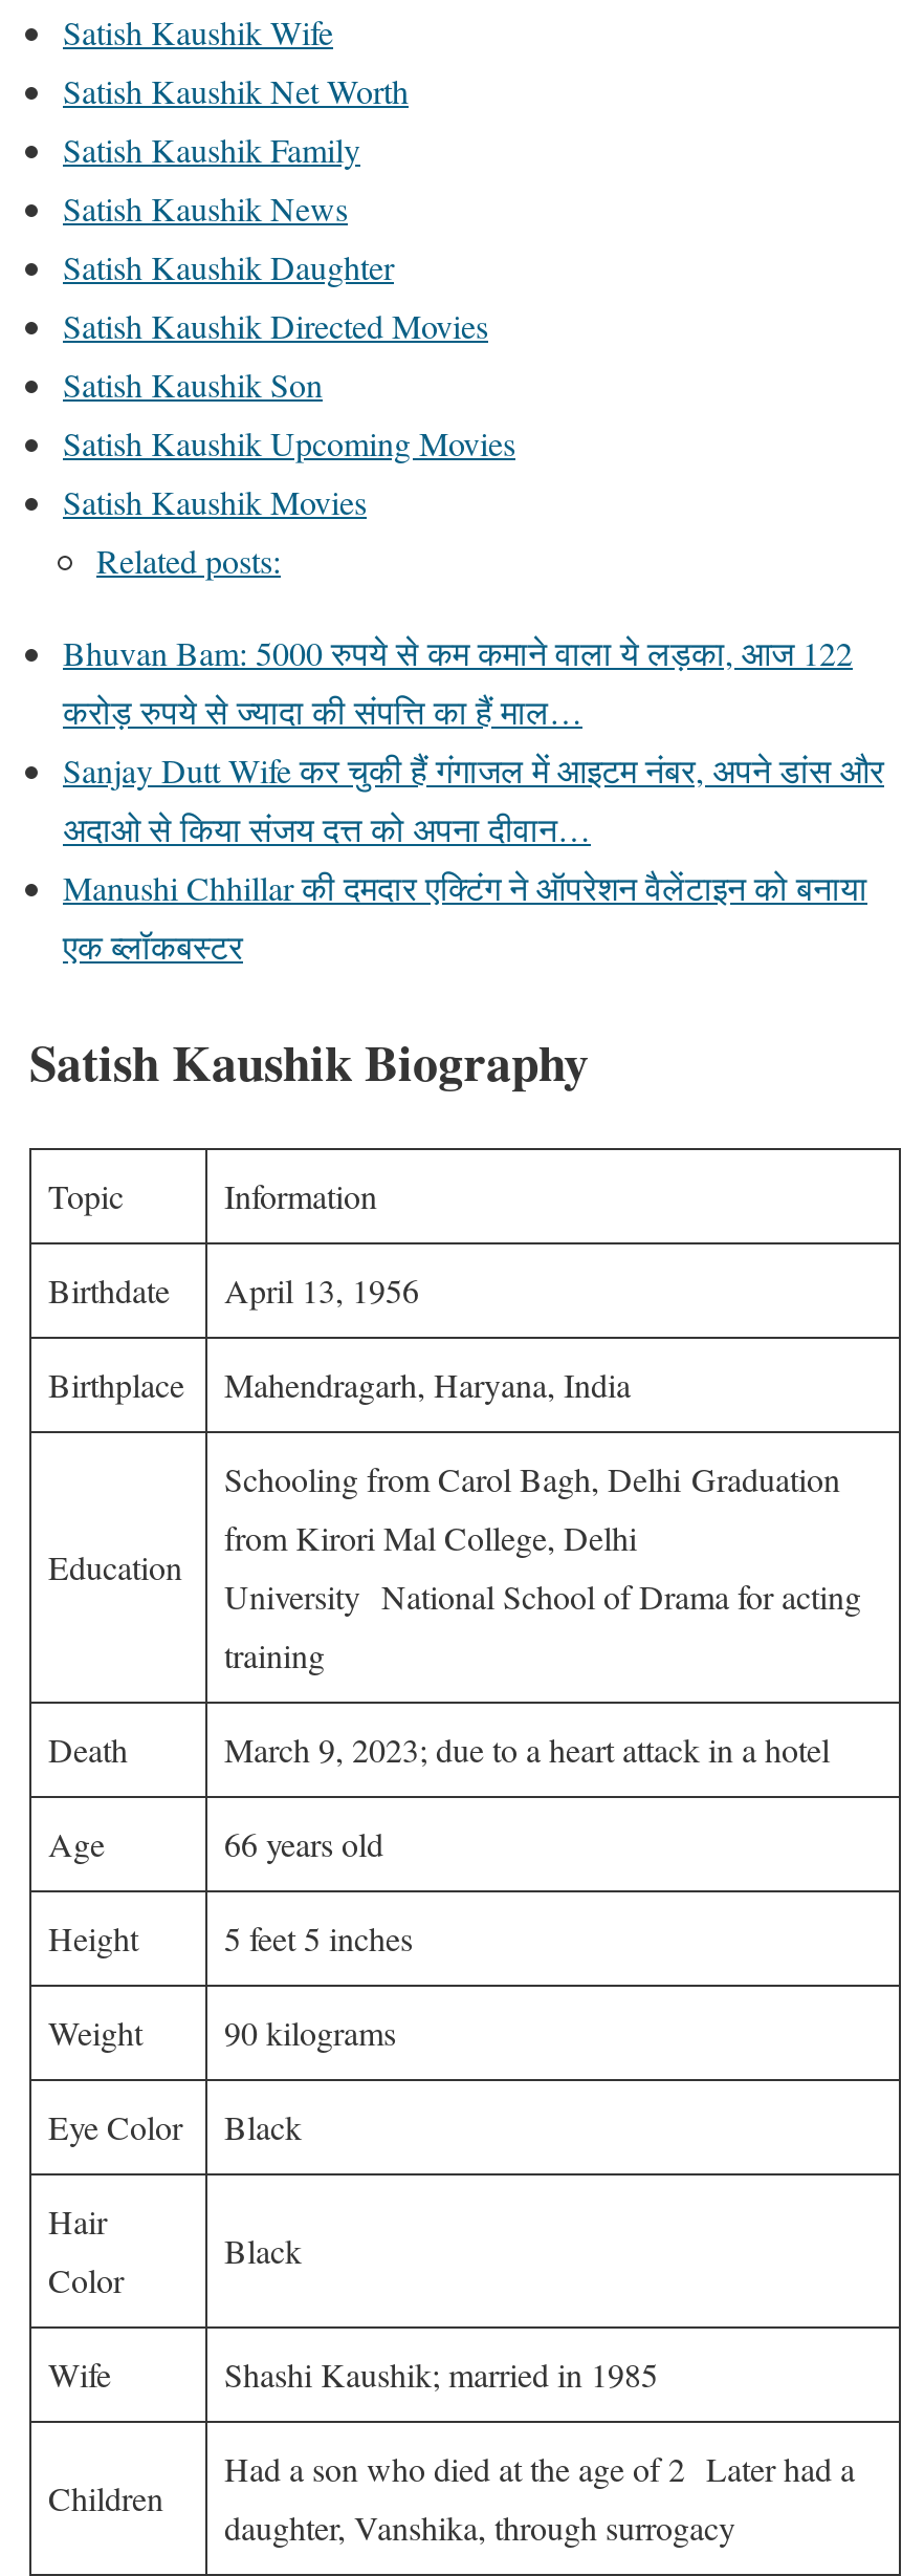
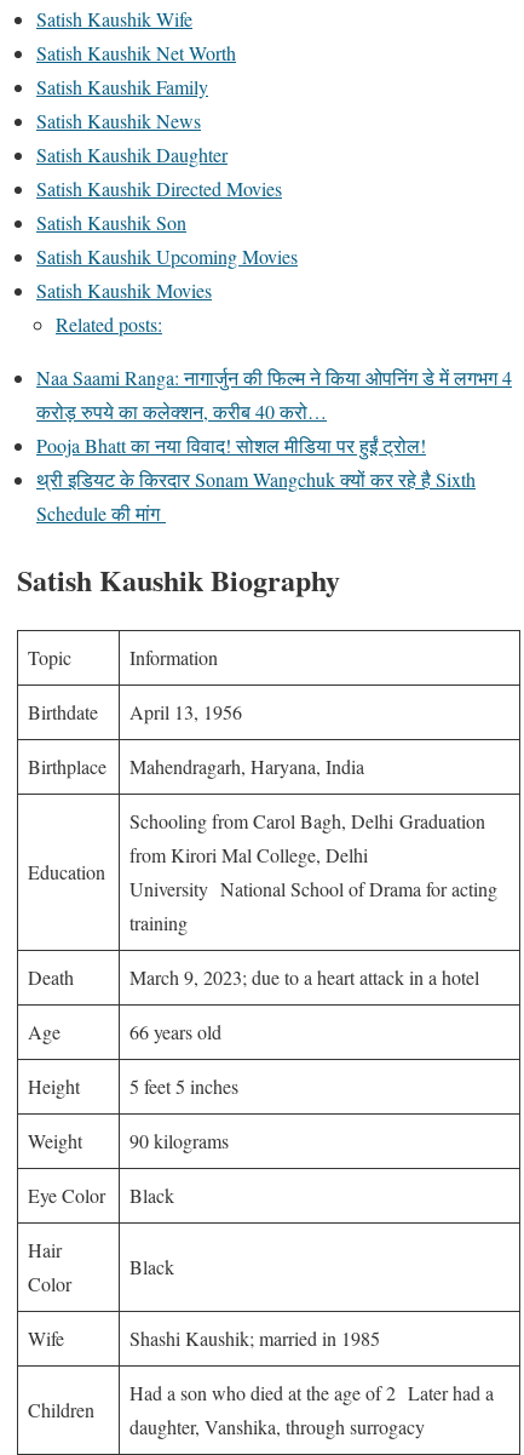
- Bhuvan Bam: 5000 रुपये से कम कमाने वाला ये लड़का, आज 122
- करोड़ रुपये से ज्यादा की संपत्ति का हैं माल…
- Sanjay Dutt Wife कर चुकी हैं गंगाजल में आइटम नंबर, अपने डांस और
- अदाओ से किया संजय दत्त को अपना दीवान…
- Manushi Chhillar की दमदार एक्टिंग ने ऑपरेशन वैलेंटाइन को बनाया
- एक ब्लॉकबस्टर
+ Naa Saami Ranga: नागार्जुन की फिल्म ने किया ओपनिंग डे में लगभग 4
+ करोड़ रुपये का कलेक्शन, करीब 40 करो…
+ Pooja Bhatt का नया विवाद! सोशल मीडिया पर हुईं ट्रोल!
+ थ्री इडियट के किरदार Sonam Wangchuk क्यों कर रहे है Sixth
+ Schedule की मांग
